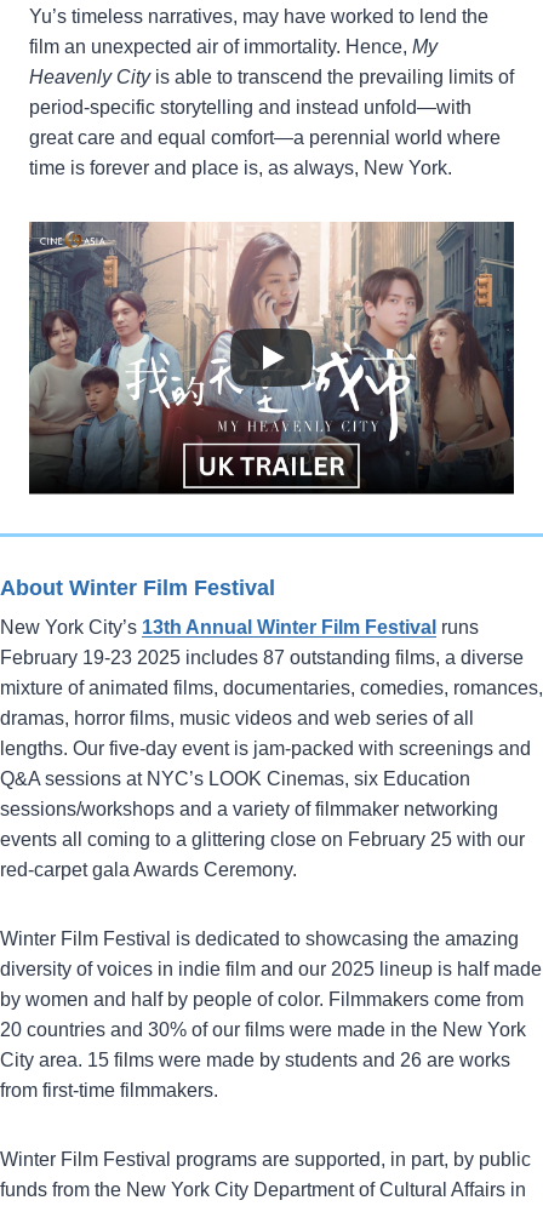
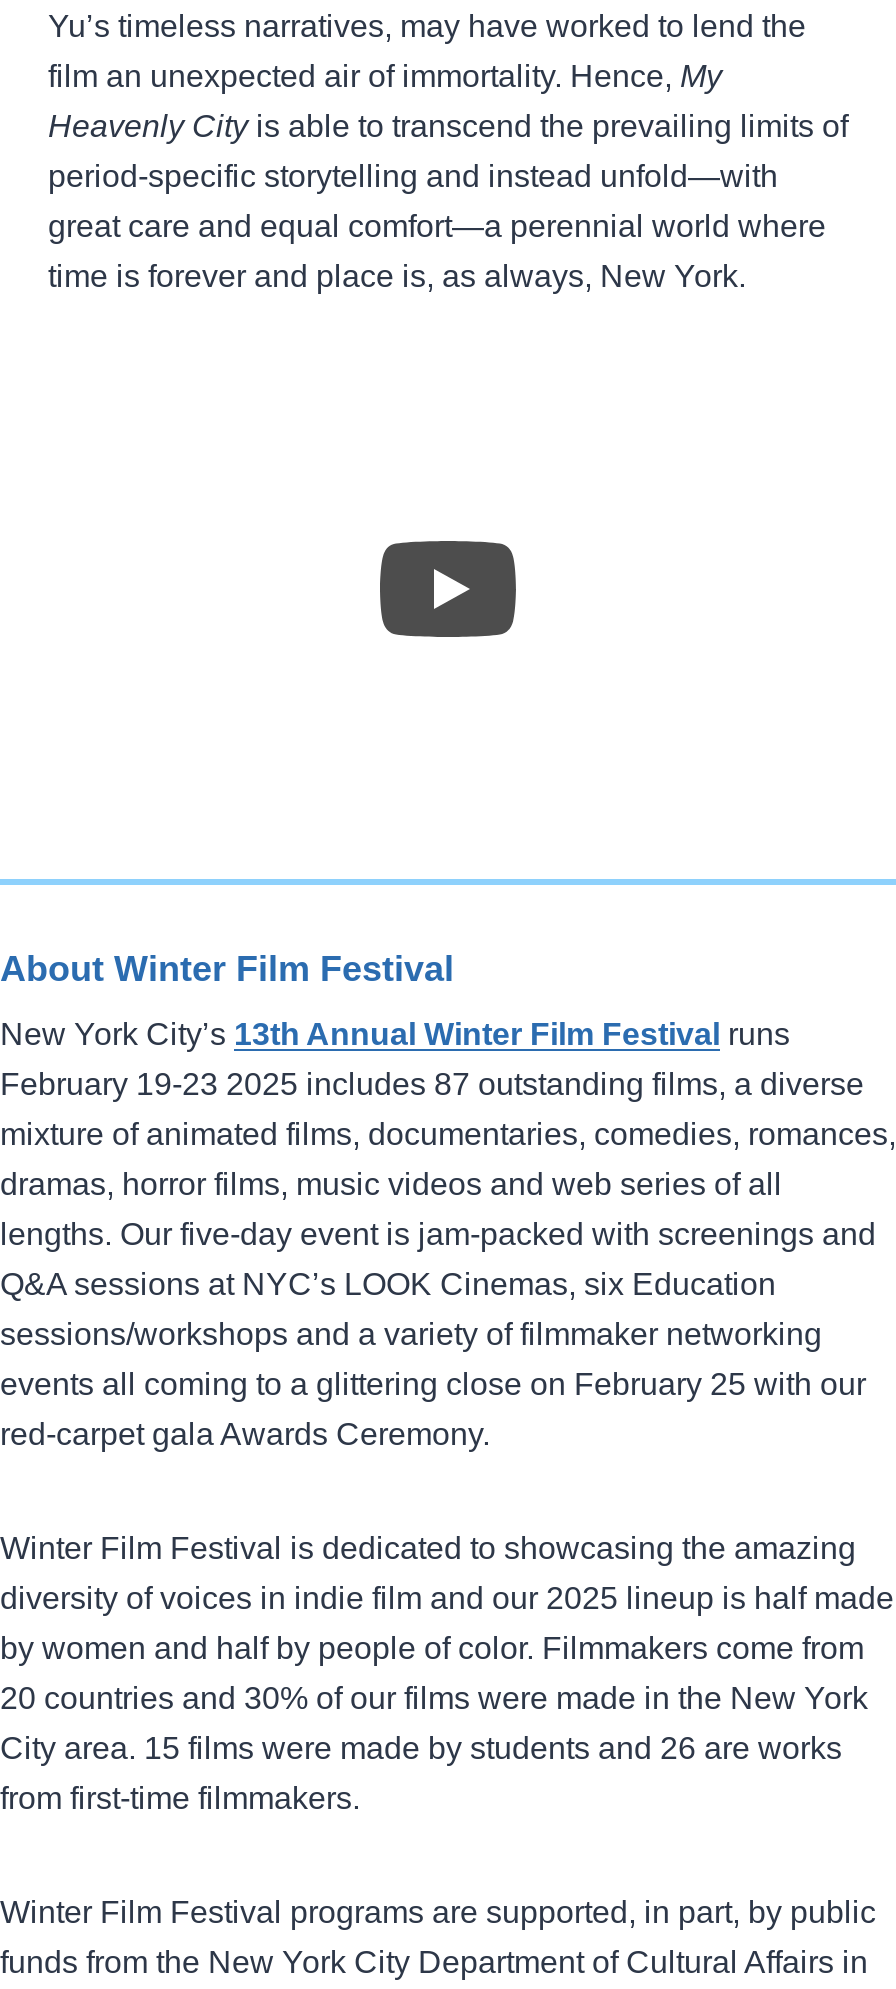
- [image]
